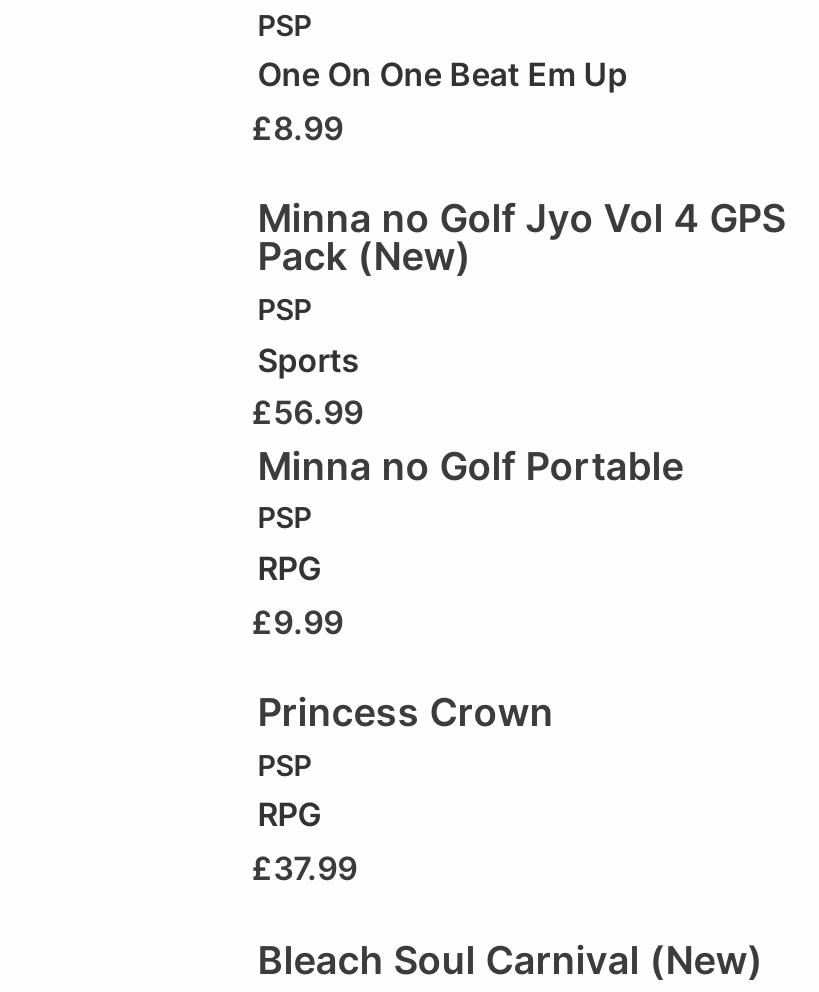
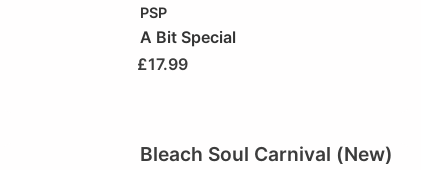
- One On One Beat Em Up
- £8.99
- Minna no Golf Jyo Vol 4 GPS
- Pack (New)
- PSP
- Sports
- £56.99
- Minna no Golf Portable
- PSP
- RPG
- £9.99
- Princess Crown
- PSP
- RPG
- £37.99
+ A Bit Special
+ £17.99
